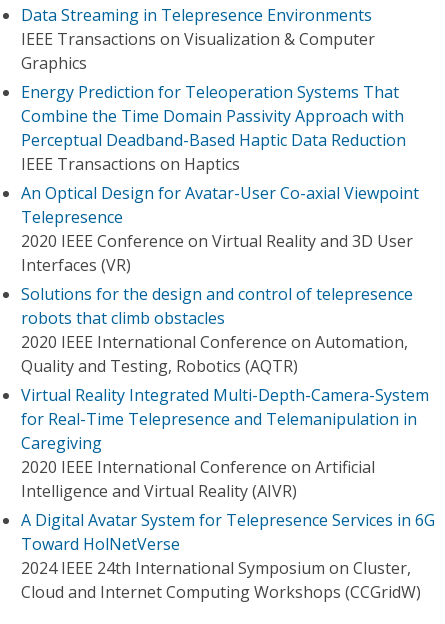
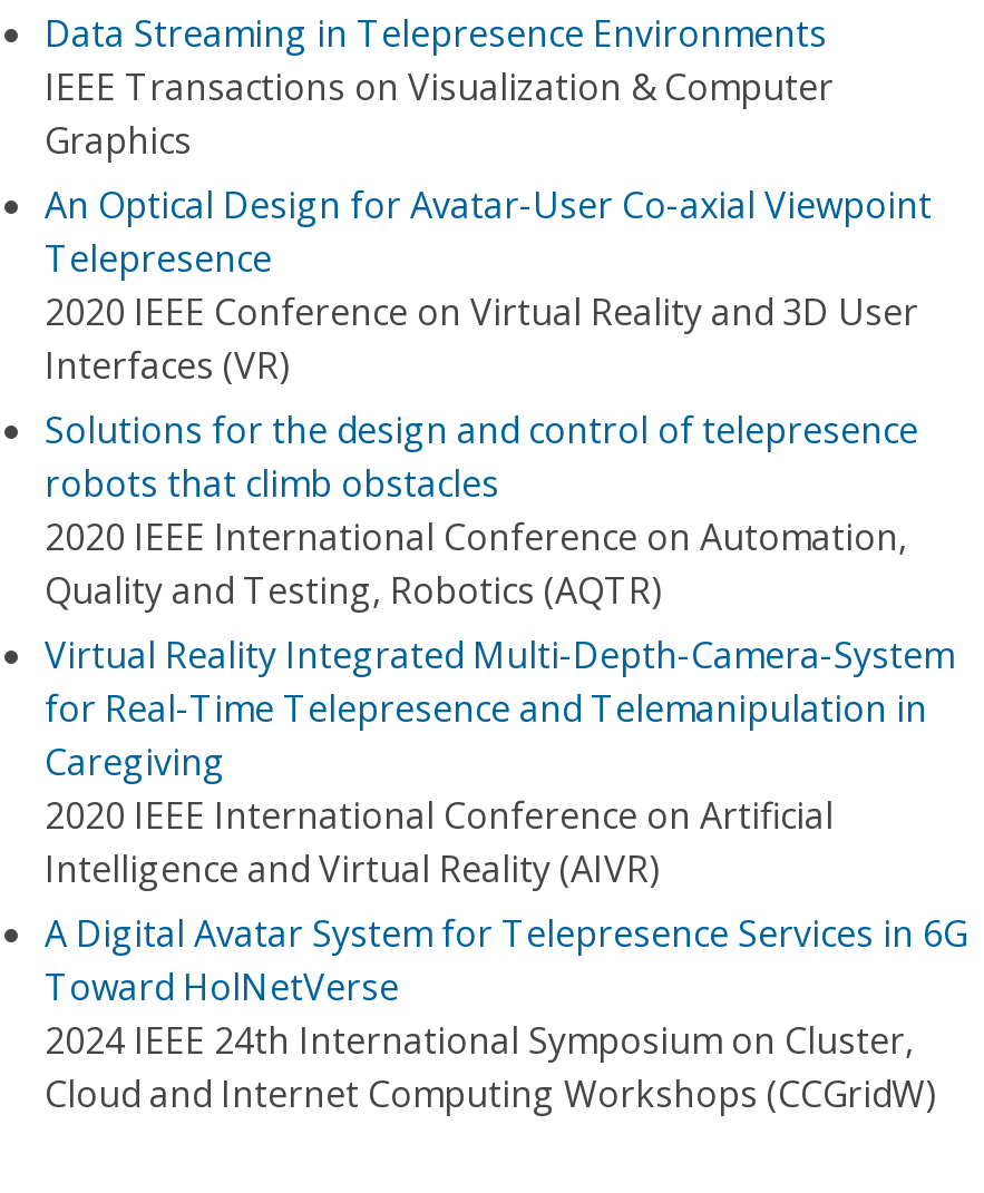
- Energy Prediction for Teleoperation Systems That
- Combine the Time Domain Passivity Approach with
- Perceptual Deadband-Based Haptic Data Reduction
- IEEE Transactions on Haptics
